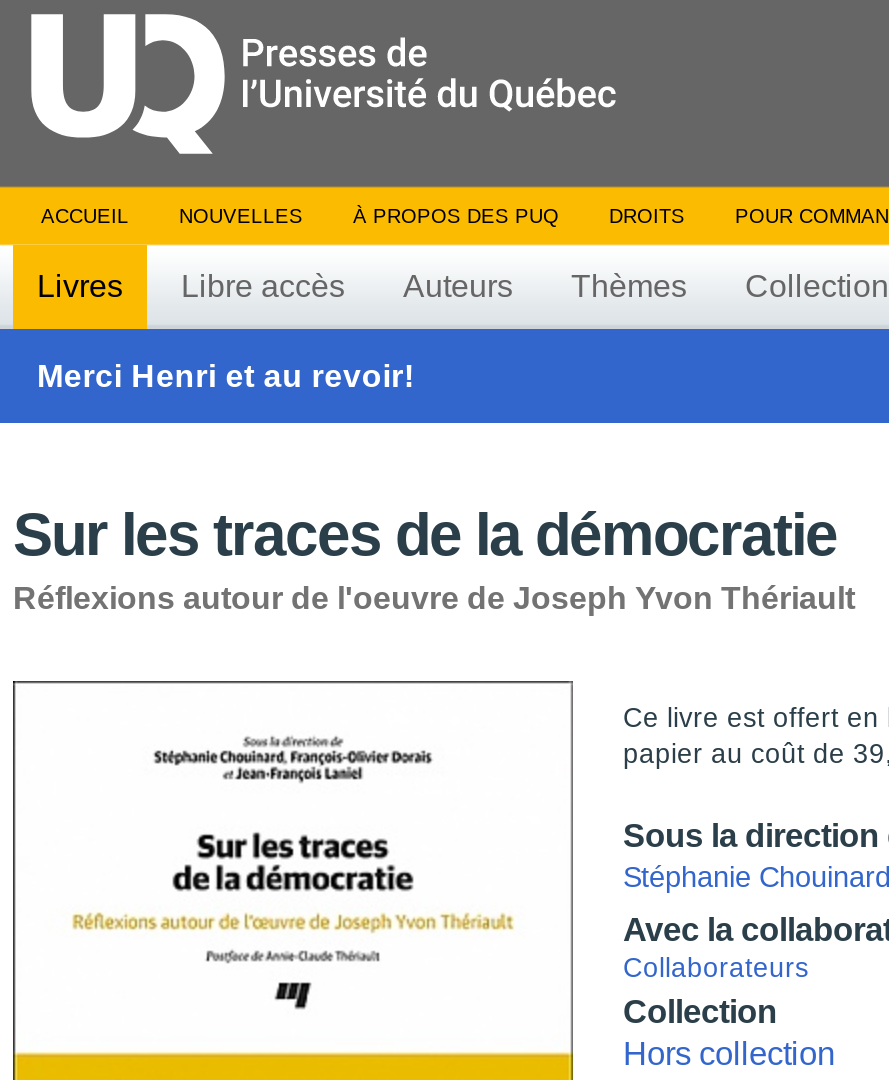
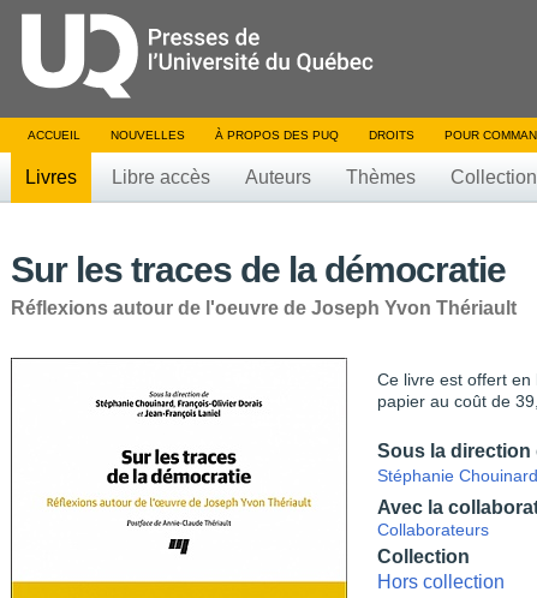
- Merci Henri et au revoir!
